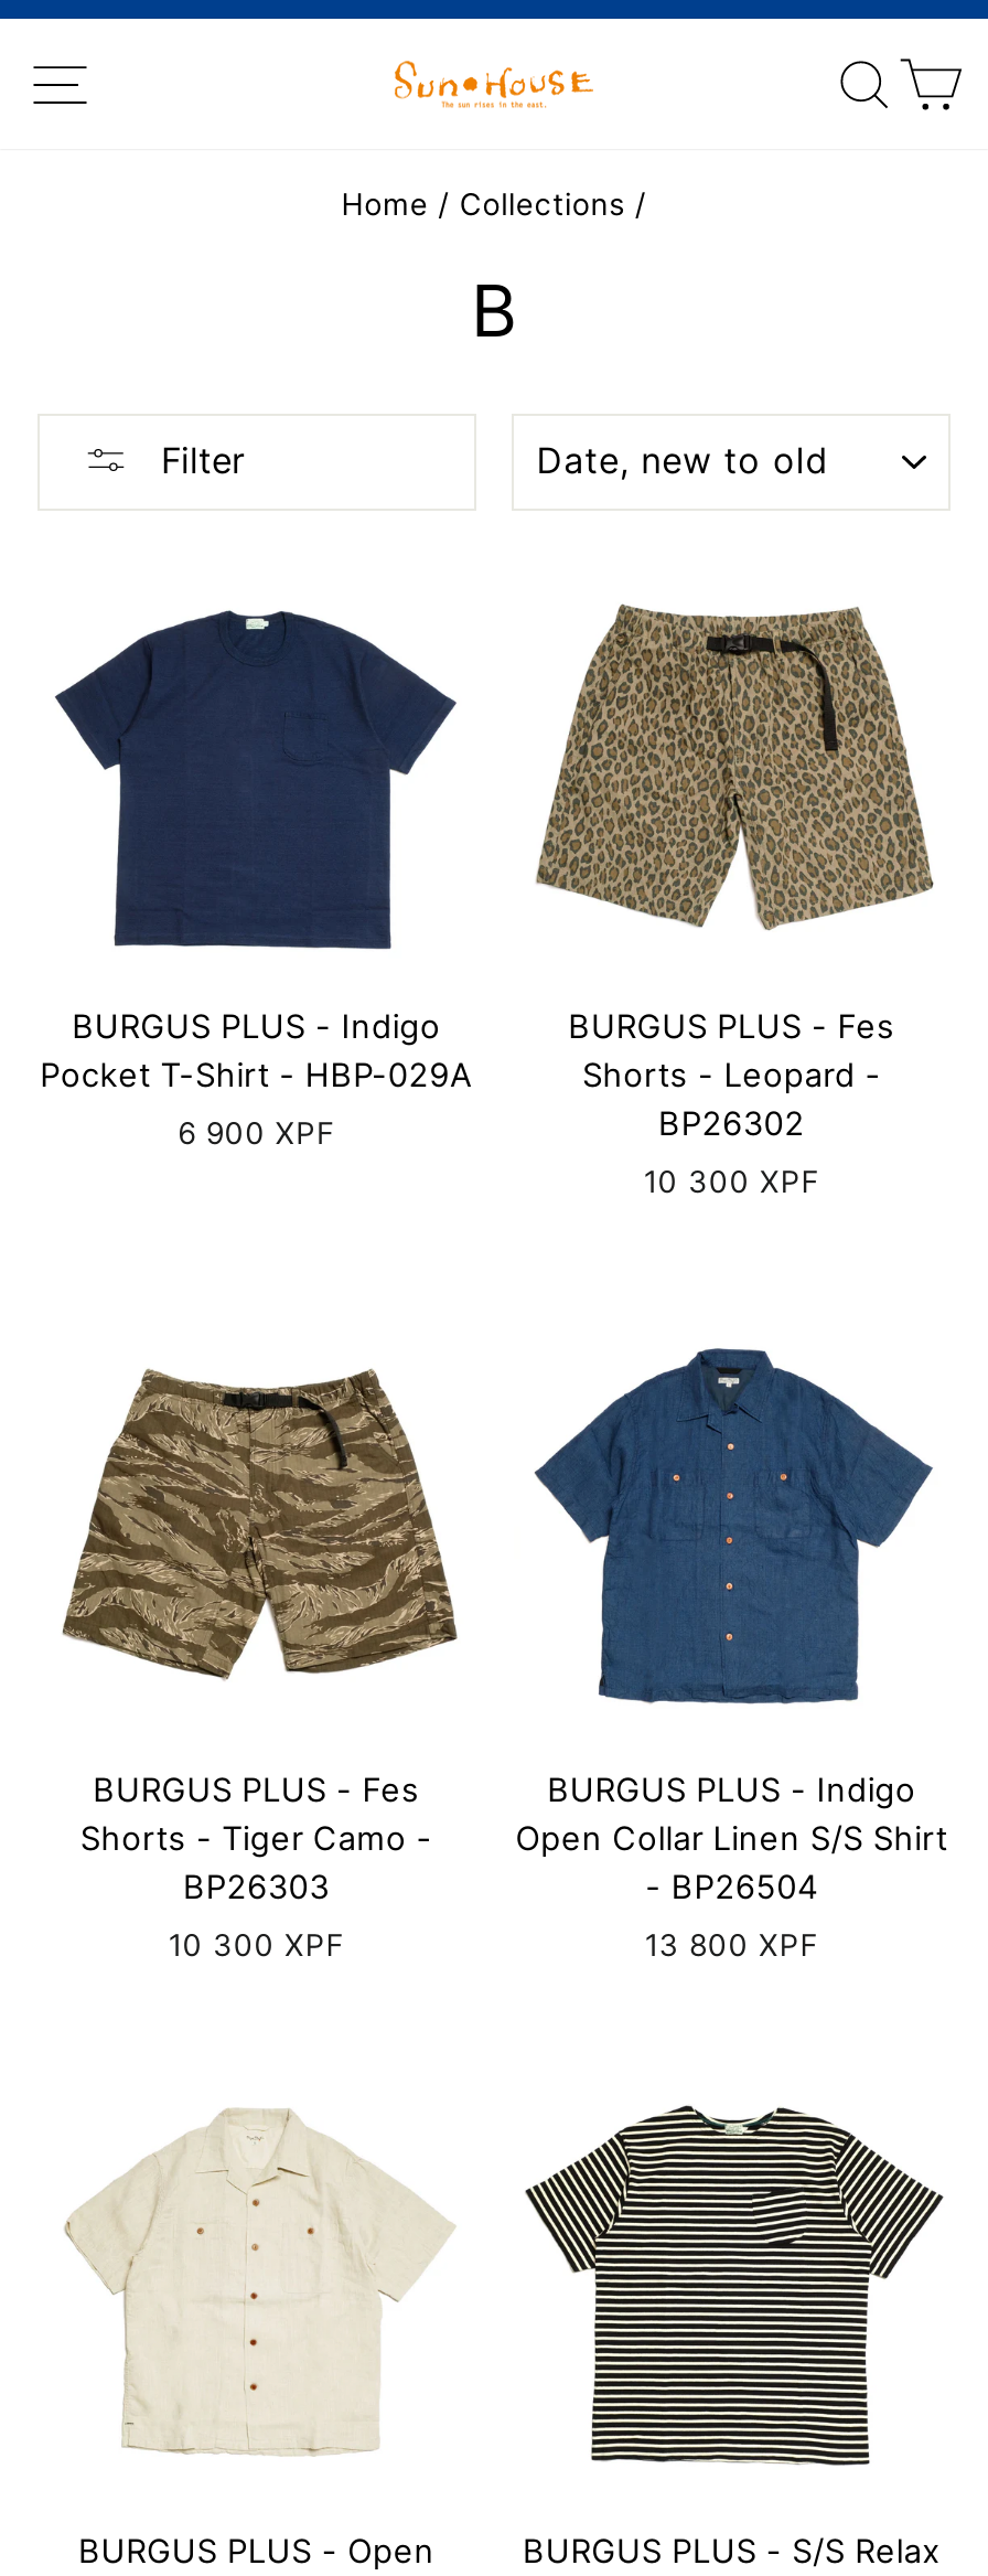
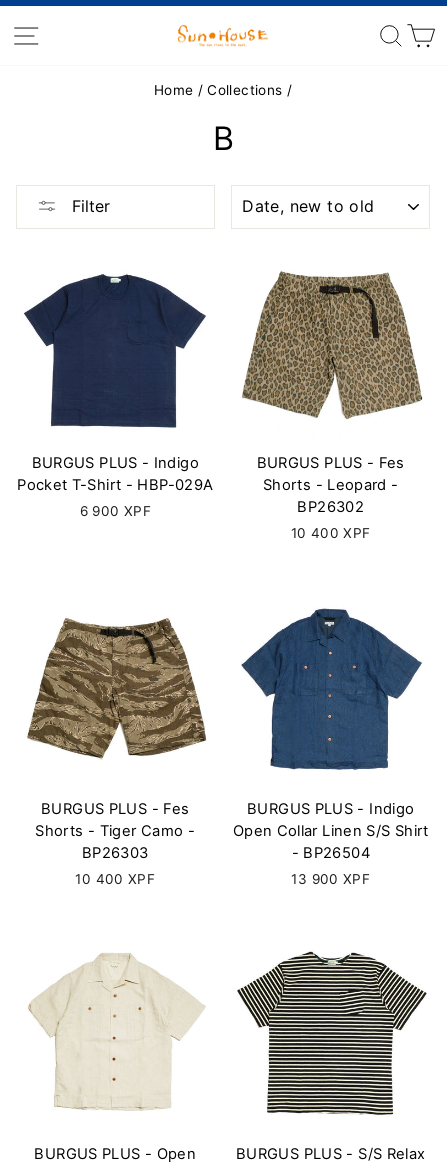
- 10 300 XPF
+ 10 400 XPF

- 10 300 XPF
+ 10 400 XPF

- 13 800 XPF
+ 13 900 XPF
